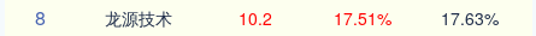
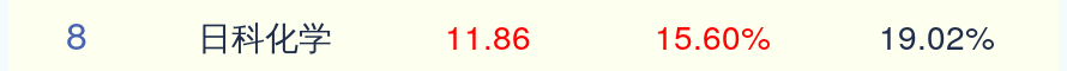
- 龙源技术
- 10.2
- 17.51%
- 17.63%
+ 日科化学
+ 11.86
+ 15.60%
+ 19.02%
